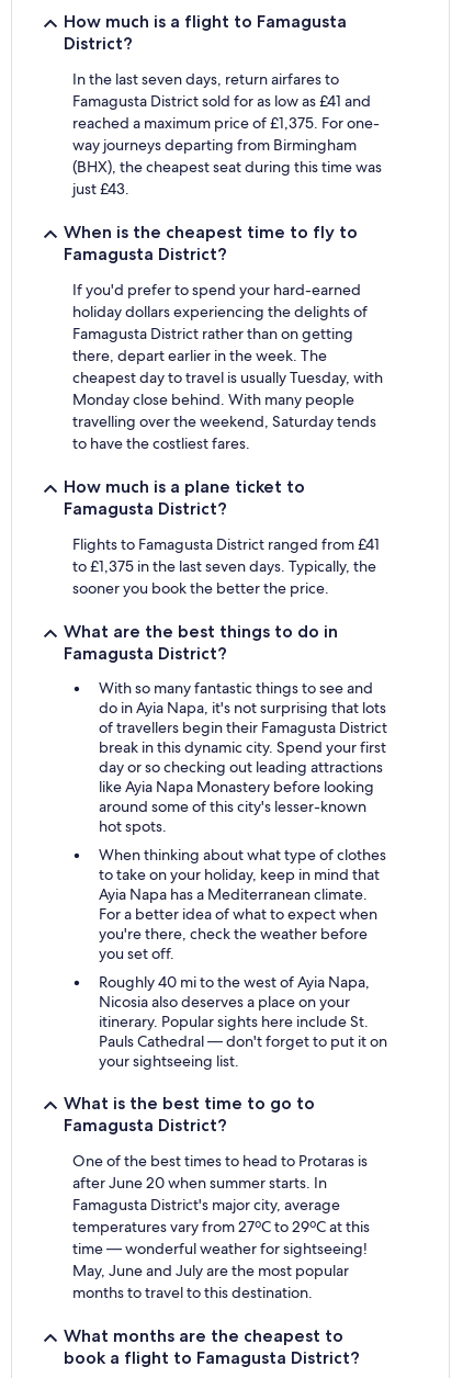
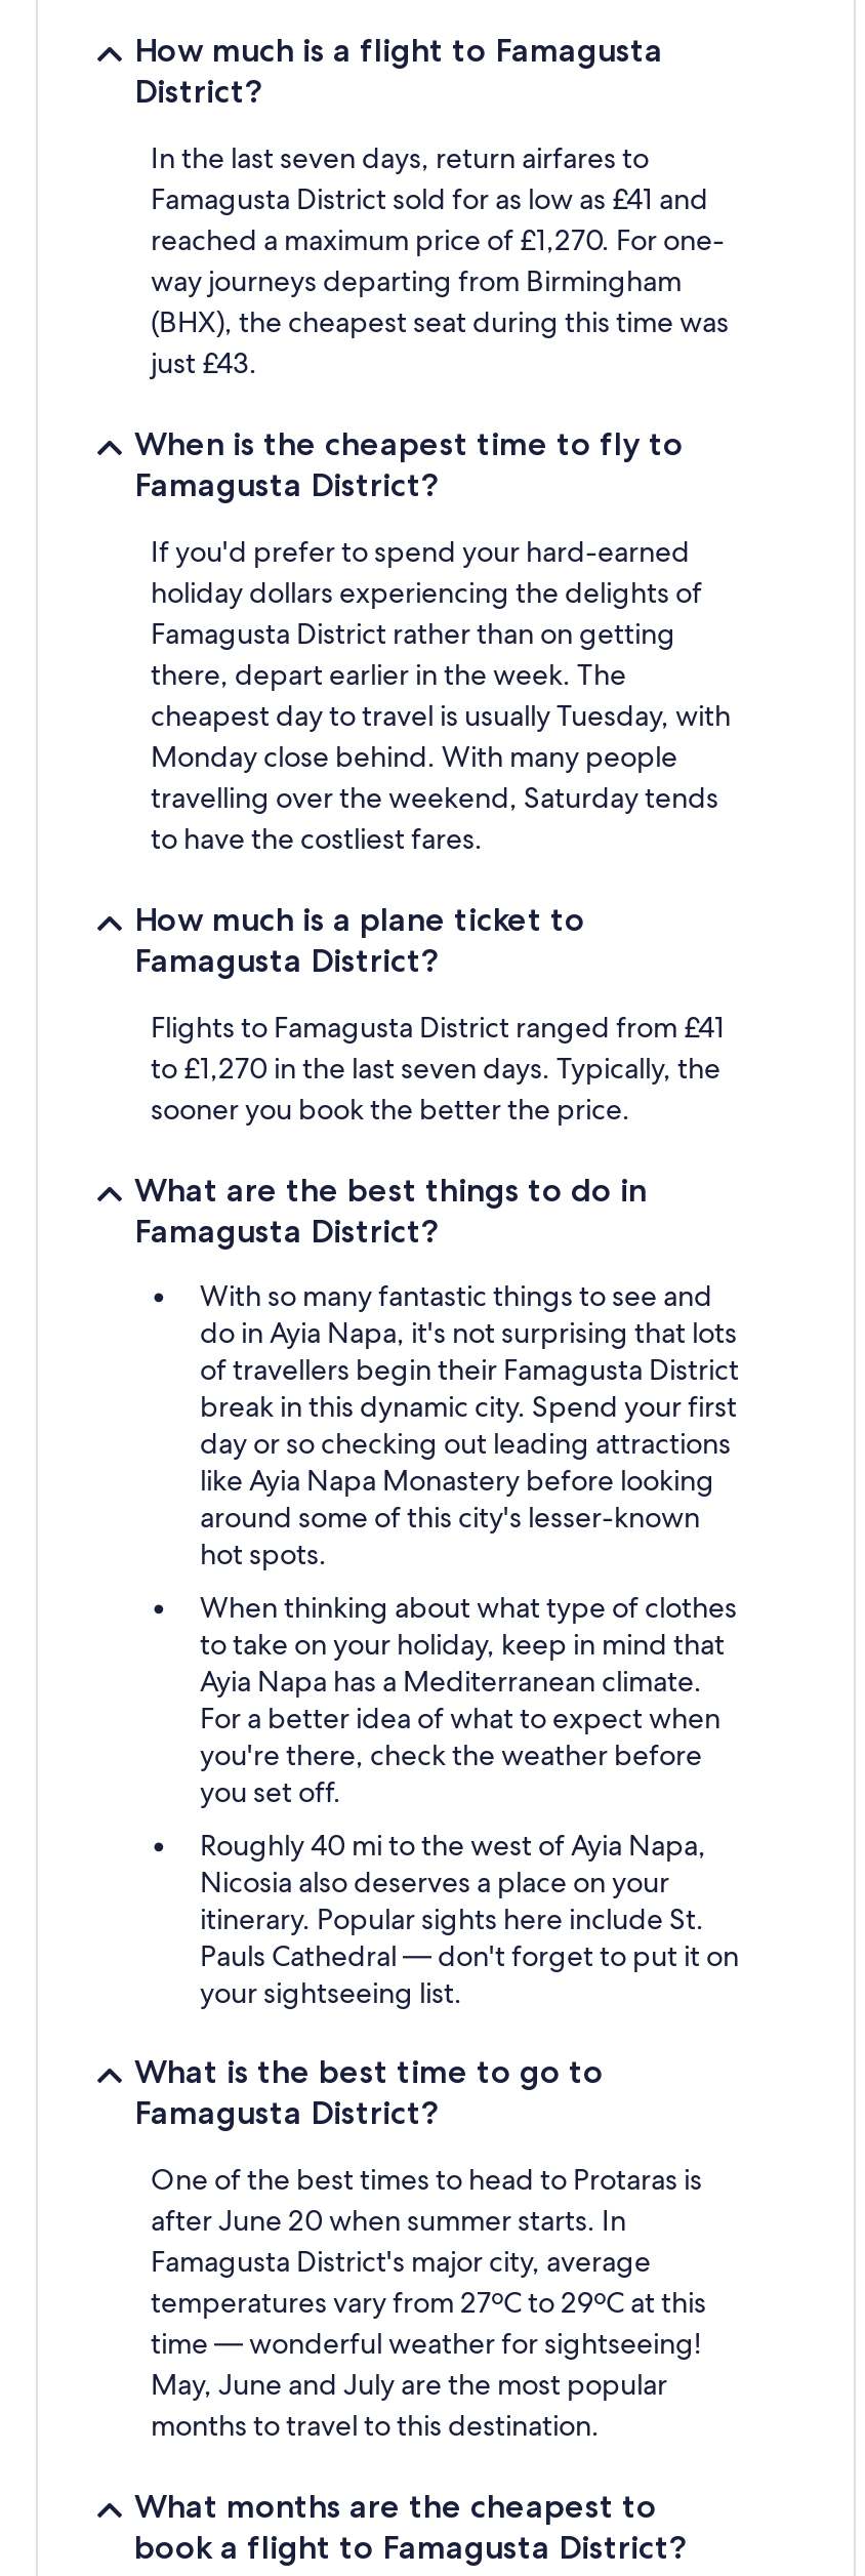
- reached a maximum price of £1,375. For one-
+ reached a maximum price of £1,270. For one-

- to £1,375 in the last seven days. Typically, the
+ to £1,270 in the last seven days. Typically, the
